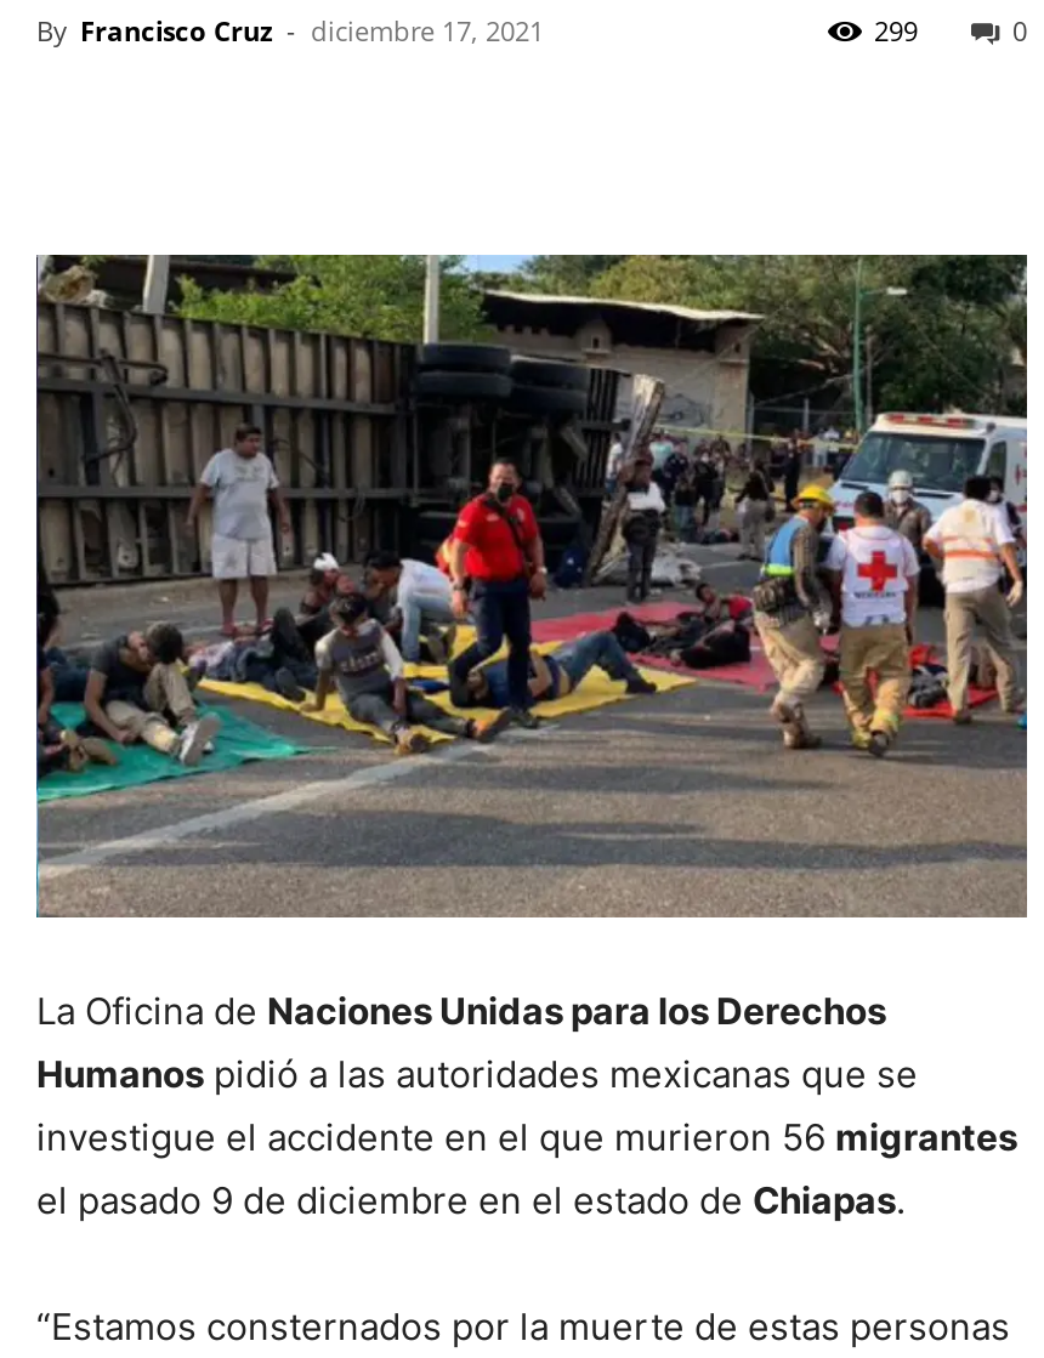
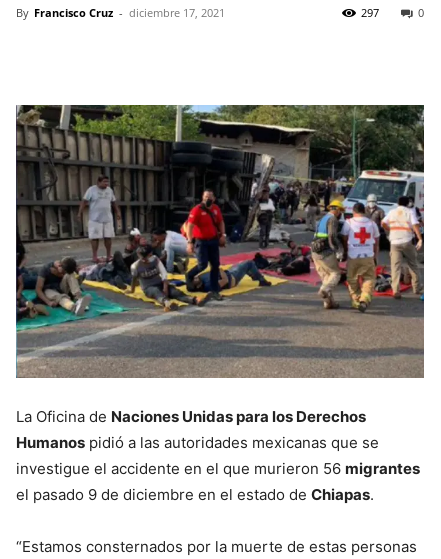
- 299
+ 297
